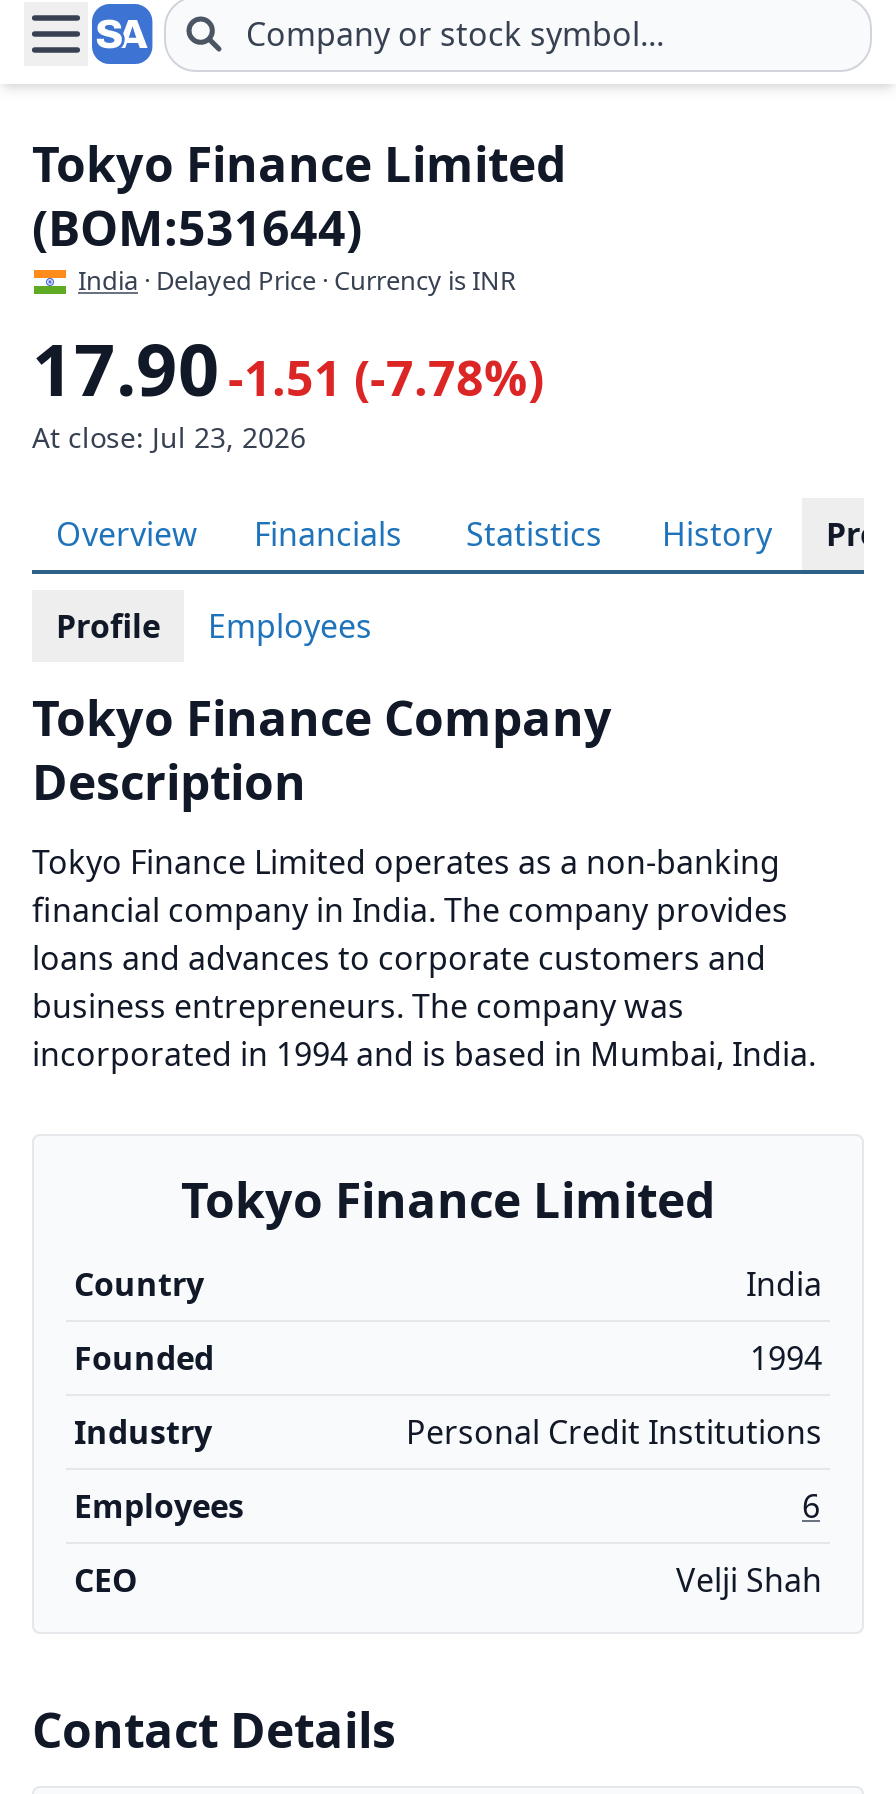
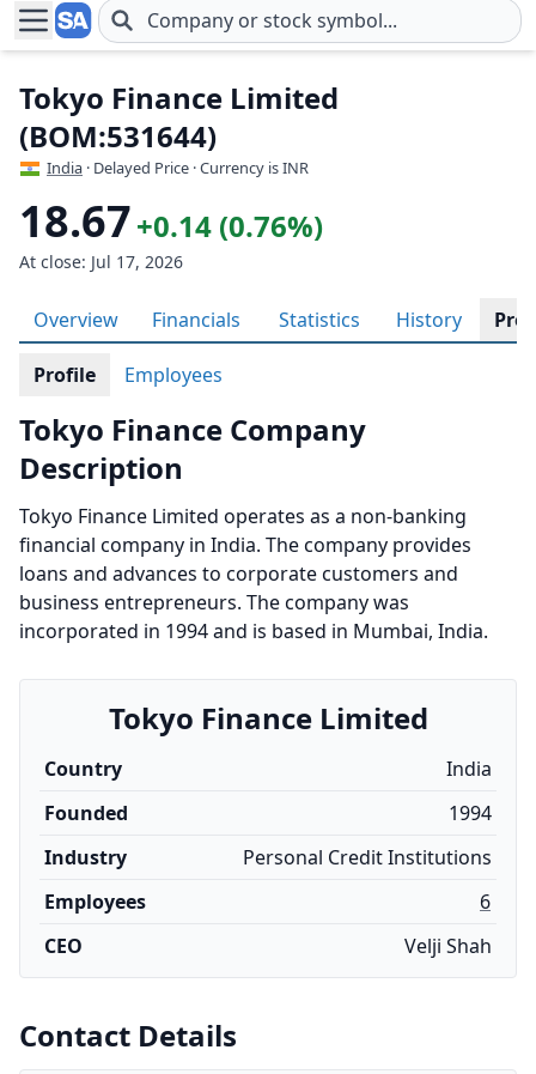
- 17.90 -1.51 (-7.78%)
+ 18.67 +0.14 (0.76%)

- At close: Jul 23, 2026
+ At close: Jul 17, 2026
